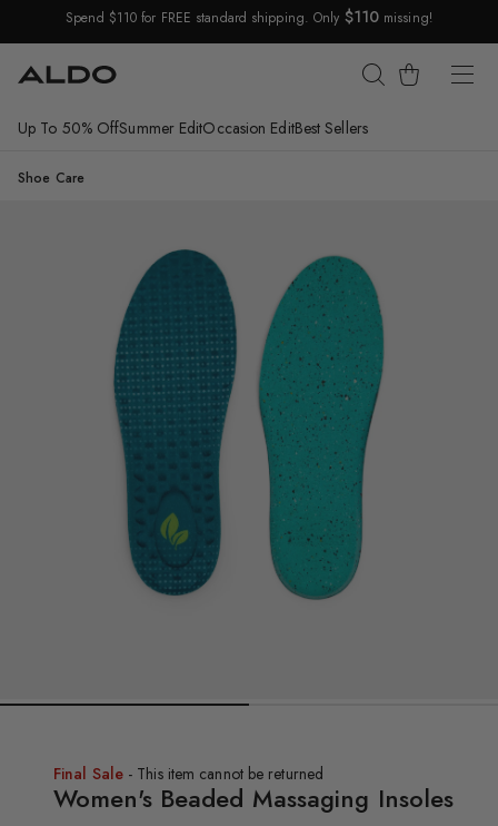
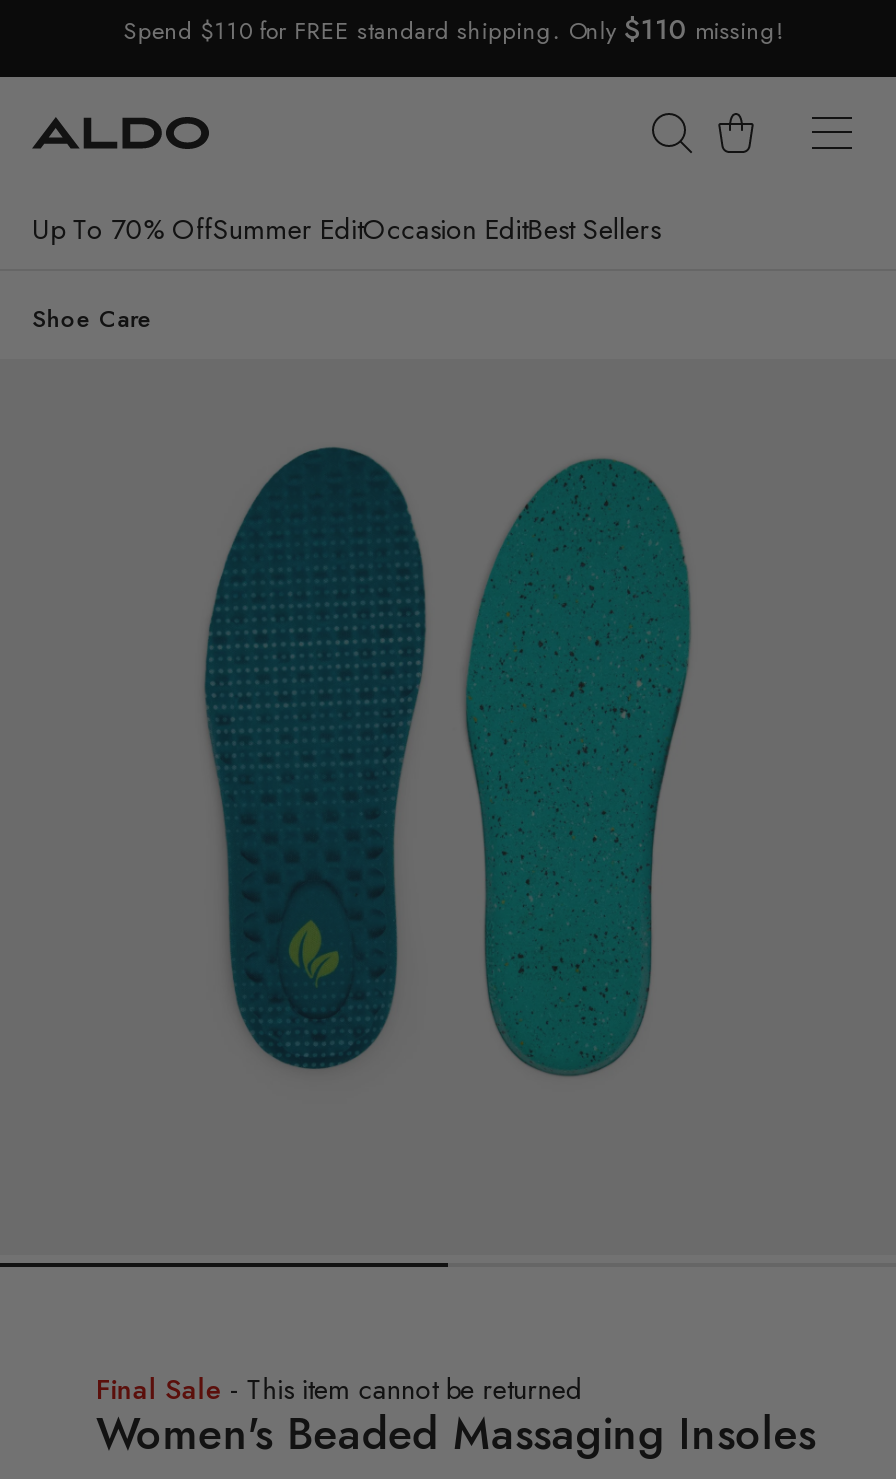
- Up To 50% OffSummer EditOccasion EditBest Sellers
+ Up To 70% OffSummer EditOccasion EditBest Sellers
